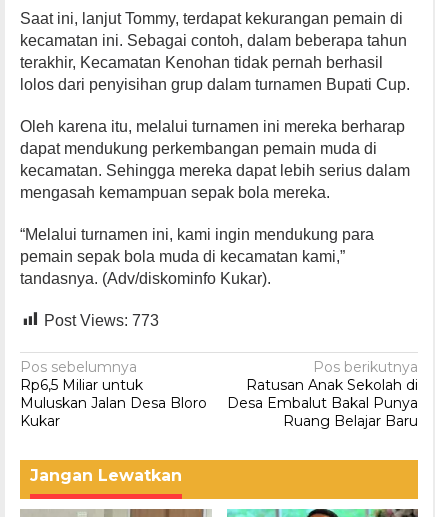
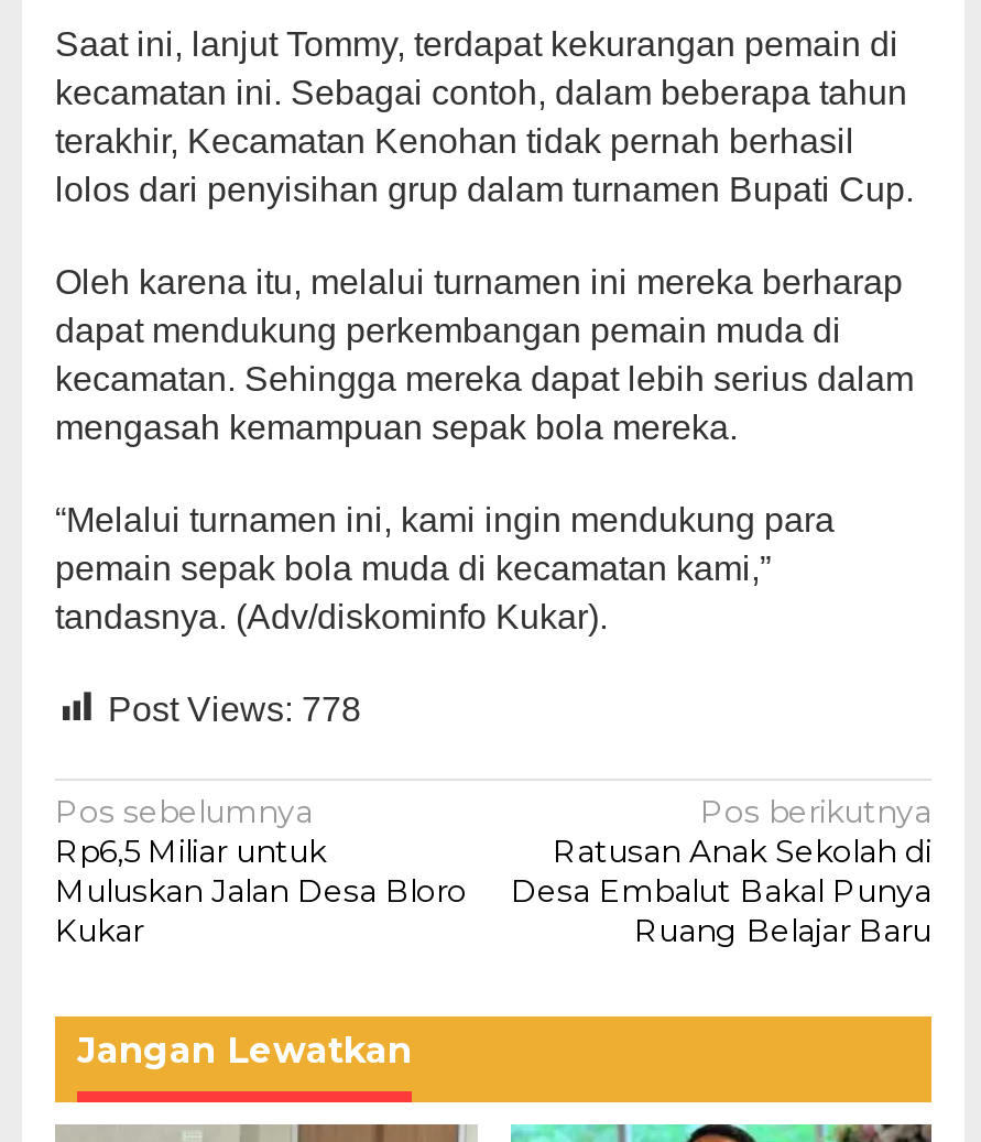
- Post Views: 773
+ Post Views: 778
